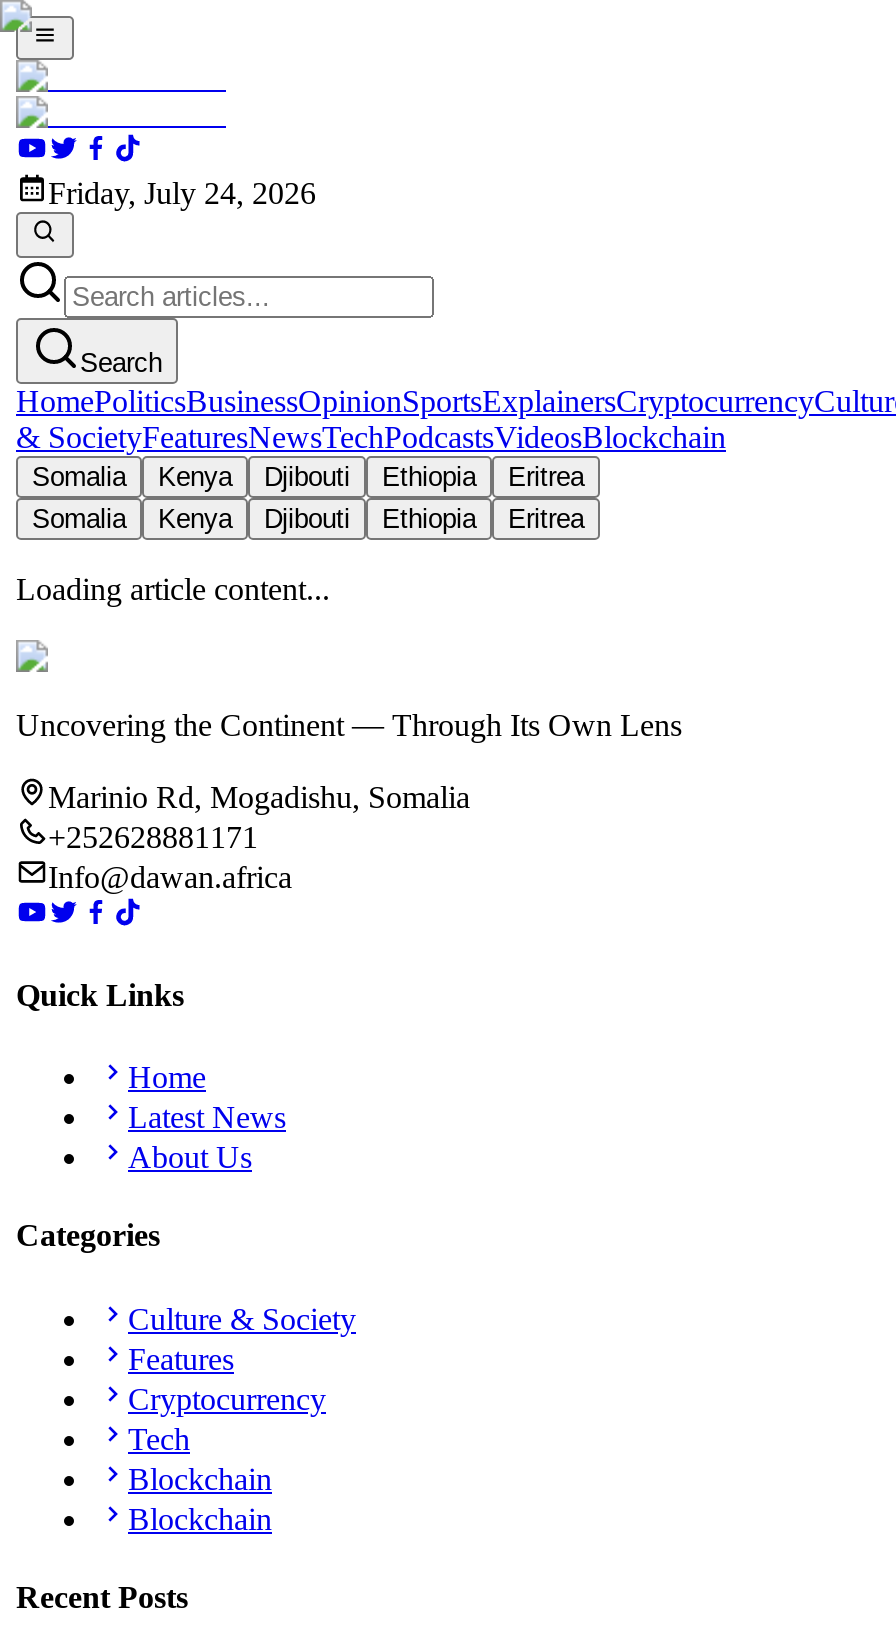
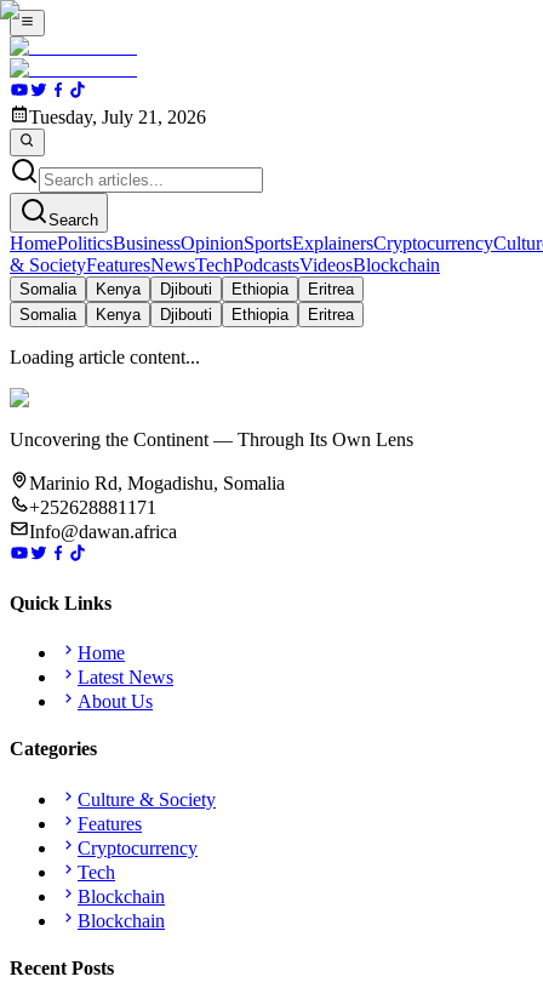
- Friday, July 24, 2026
+ Tuesday, July 21, 2026
